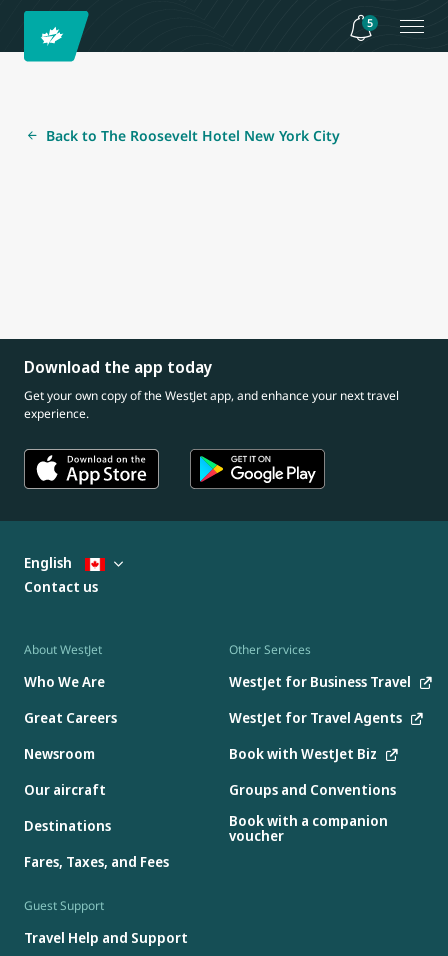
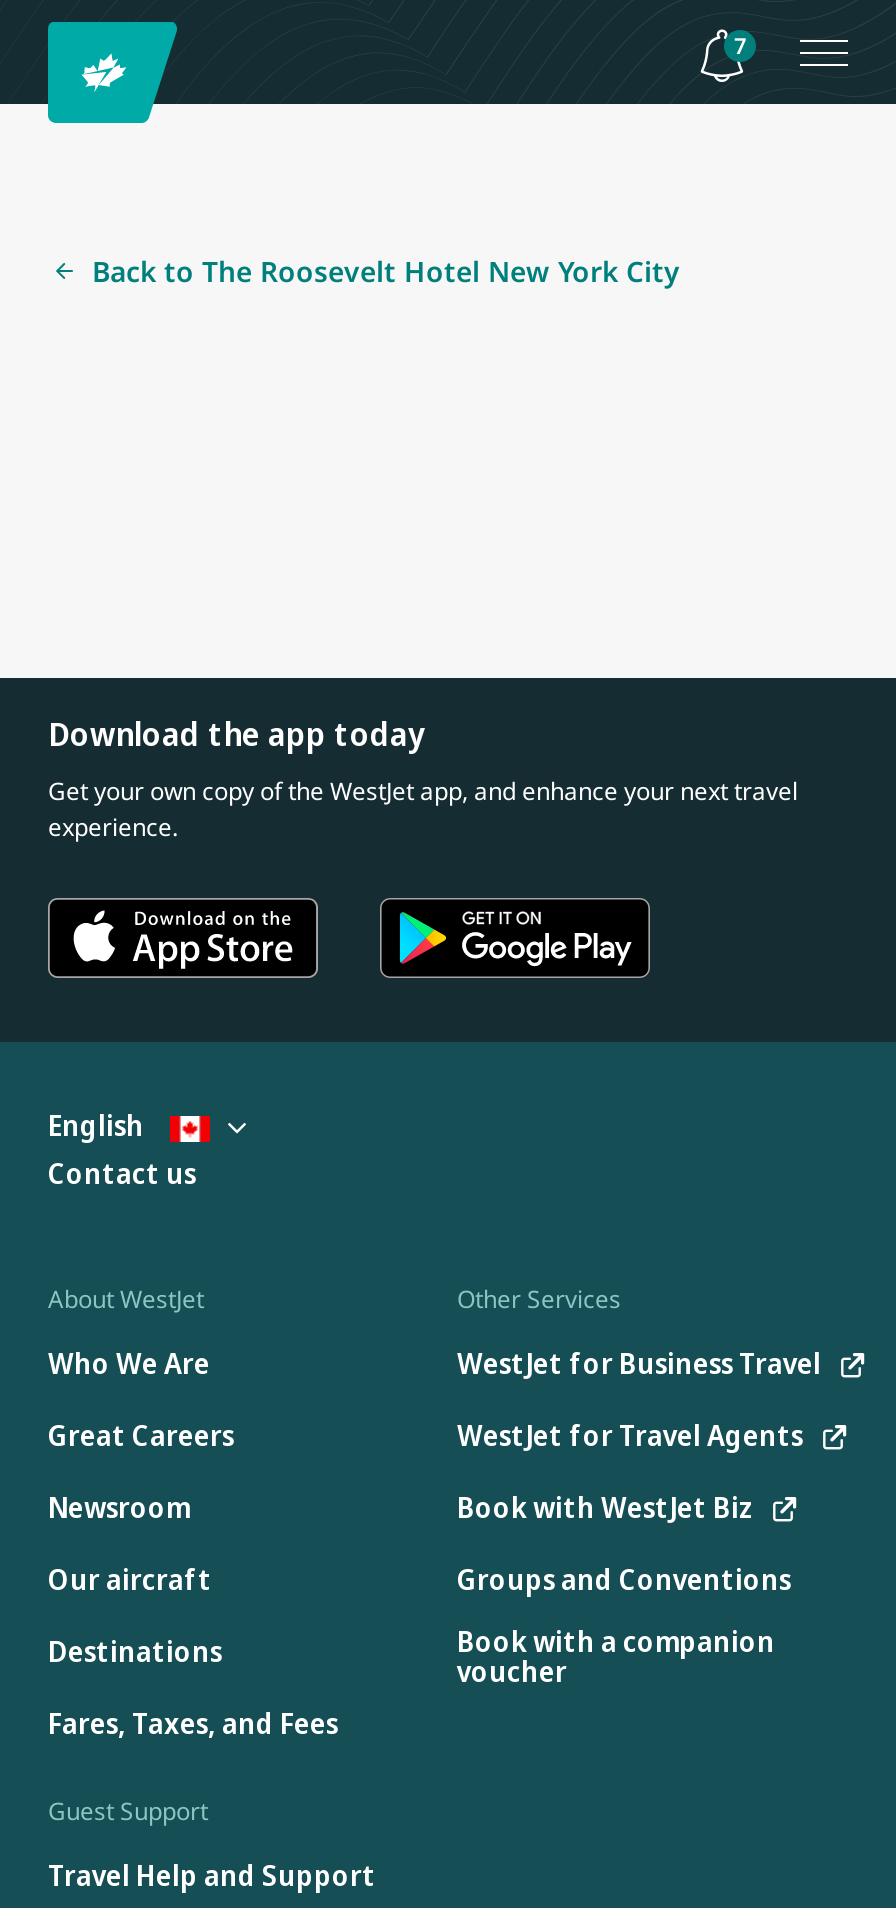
- 5
+ 7
